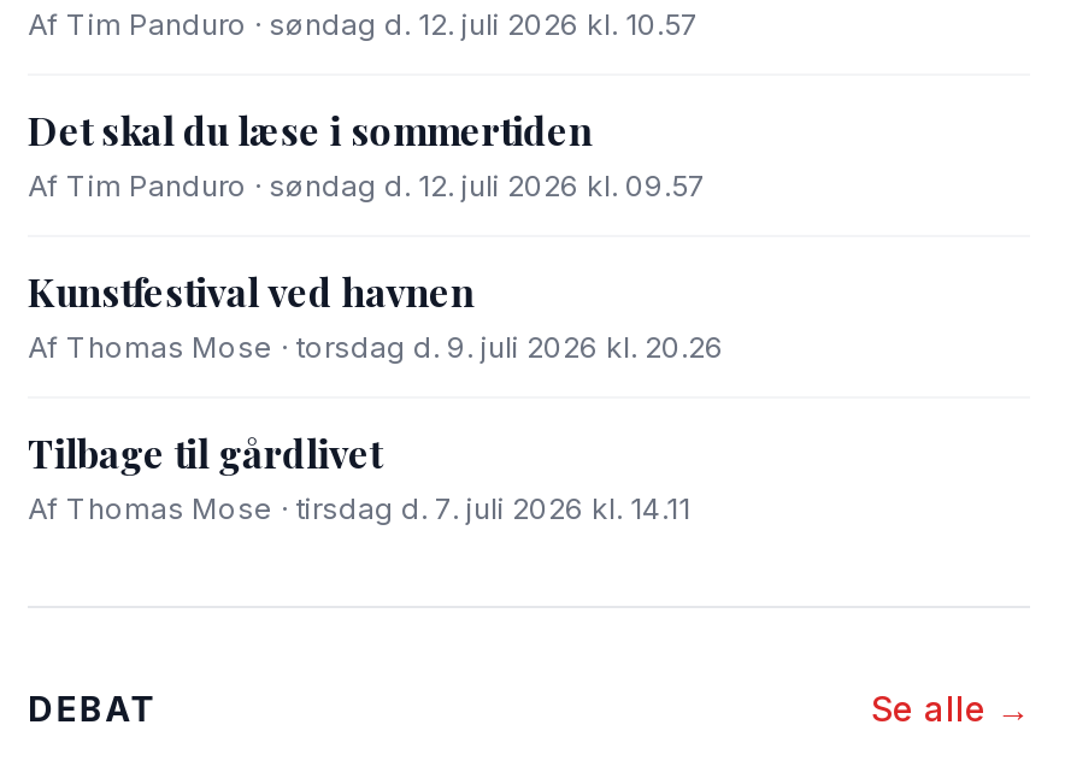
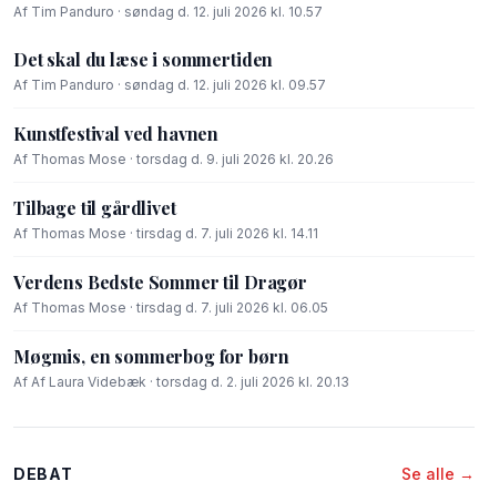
+ Verdens Bedste Sommer til Dragør
+ Af Thomas Mose · tirsdag d. 7. juli 2026 kl. 06.05
+ Møgmis, en sommerbog for børn
+ Af Af Laura Videbæk · torsdag d. 2. juli 2026 kl. 20.13
